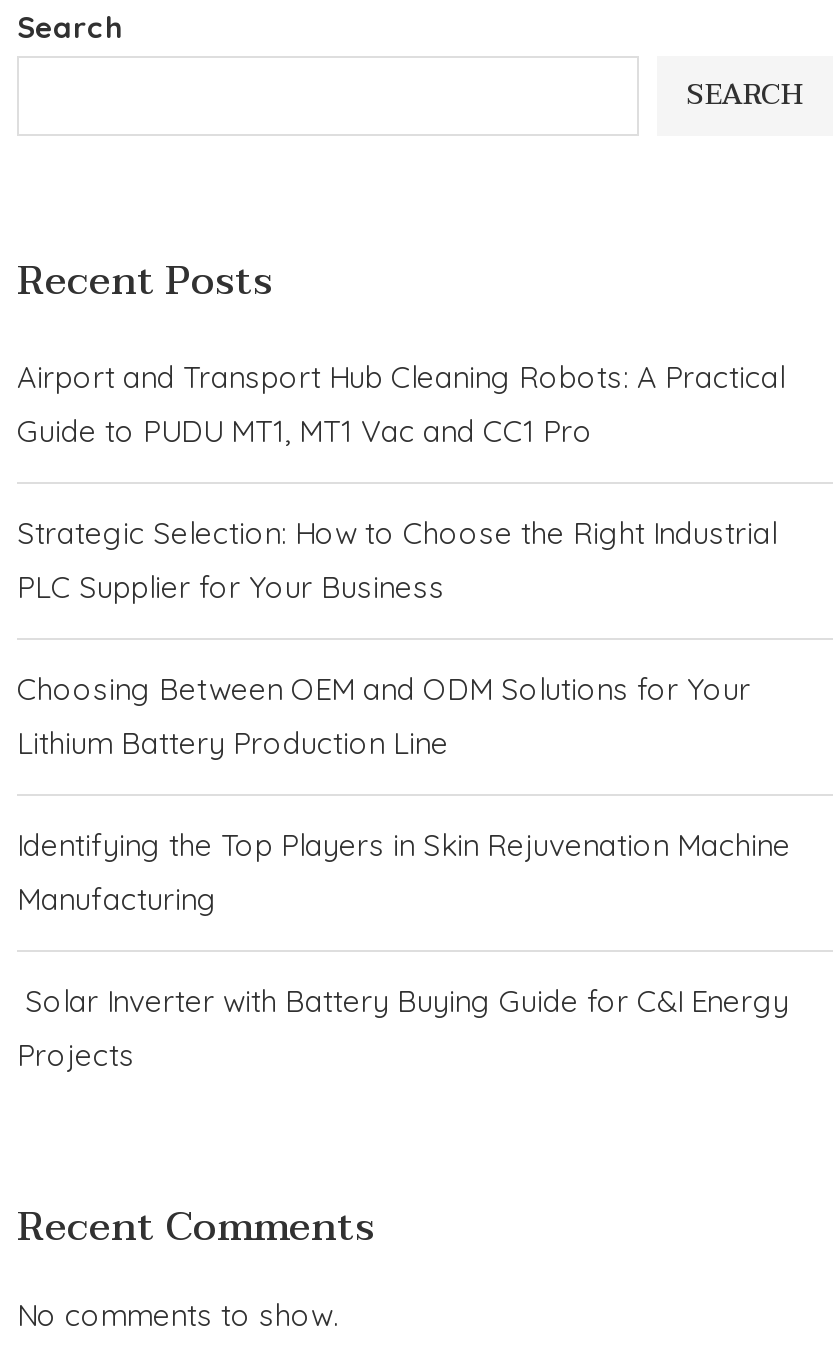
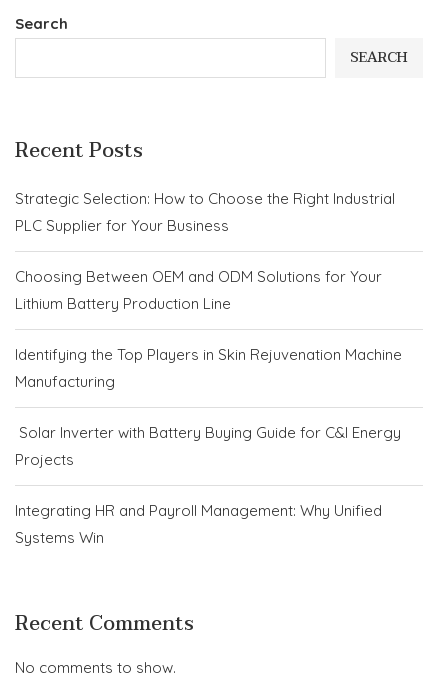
- Airport and Transport Hub Cleaning Robots: A Practical
- Guide to PUDU MT1, MT1 Vac and CC1 Pro

moved up: Strategic Selection: How to Choose the Right Industrial | PLC Supplier for Your Business | Choosing Between OEM and ODM Solutions for Your | Lithium Battery Production Line | Identifying the Top Players in Skin Rejuvenation Machine | Manufacturing | Solar Inverter with Battery Buying Guide for C&I Energy | Projects

+ Integrating HR and Payroll Management: Why Unified
+ Systems Win
